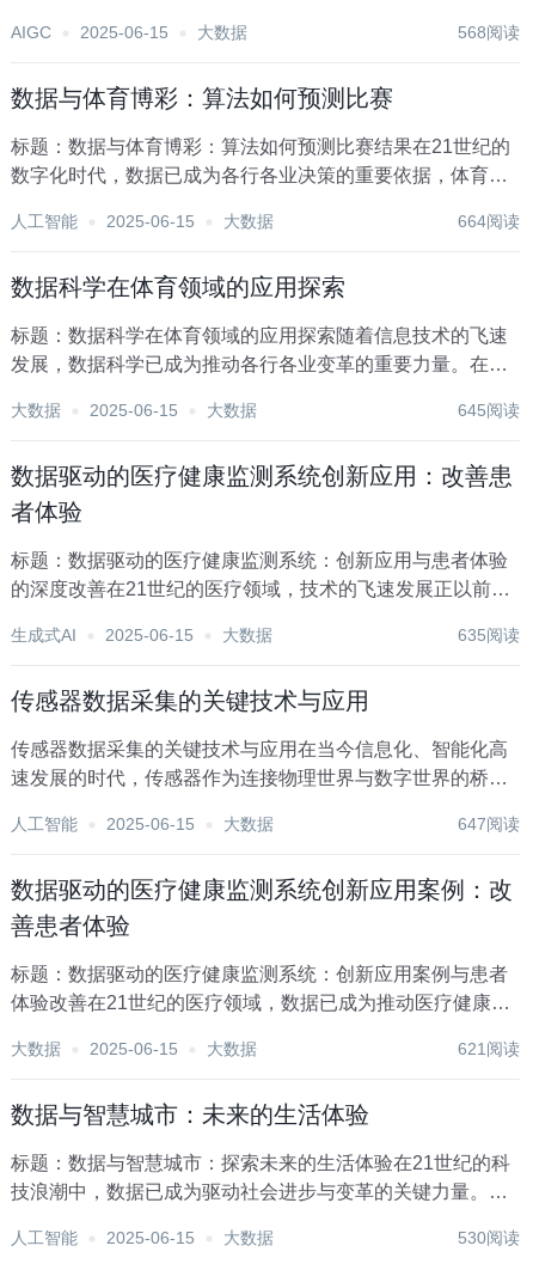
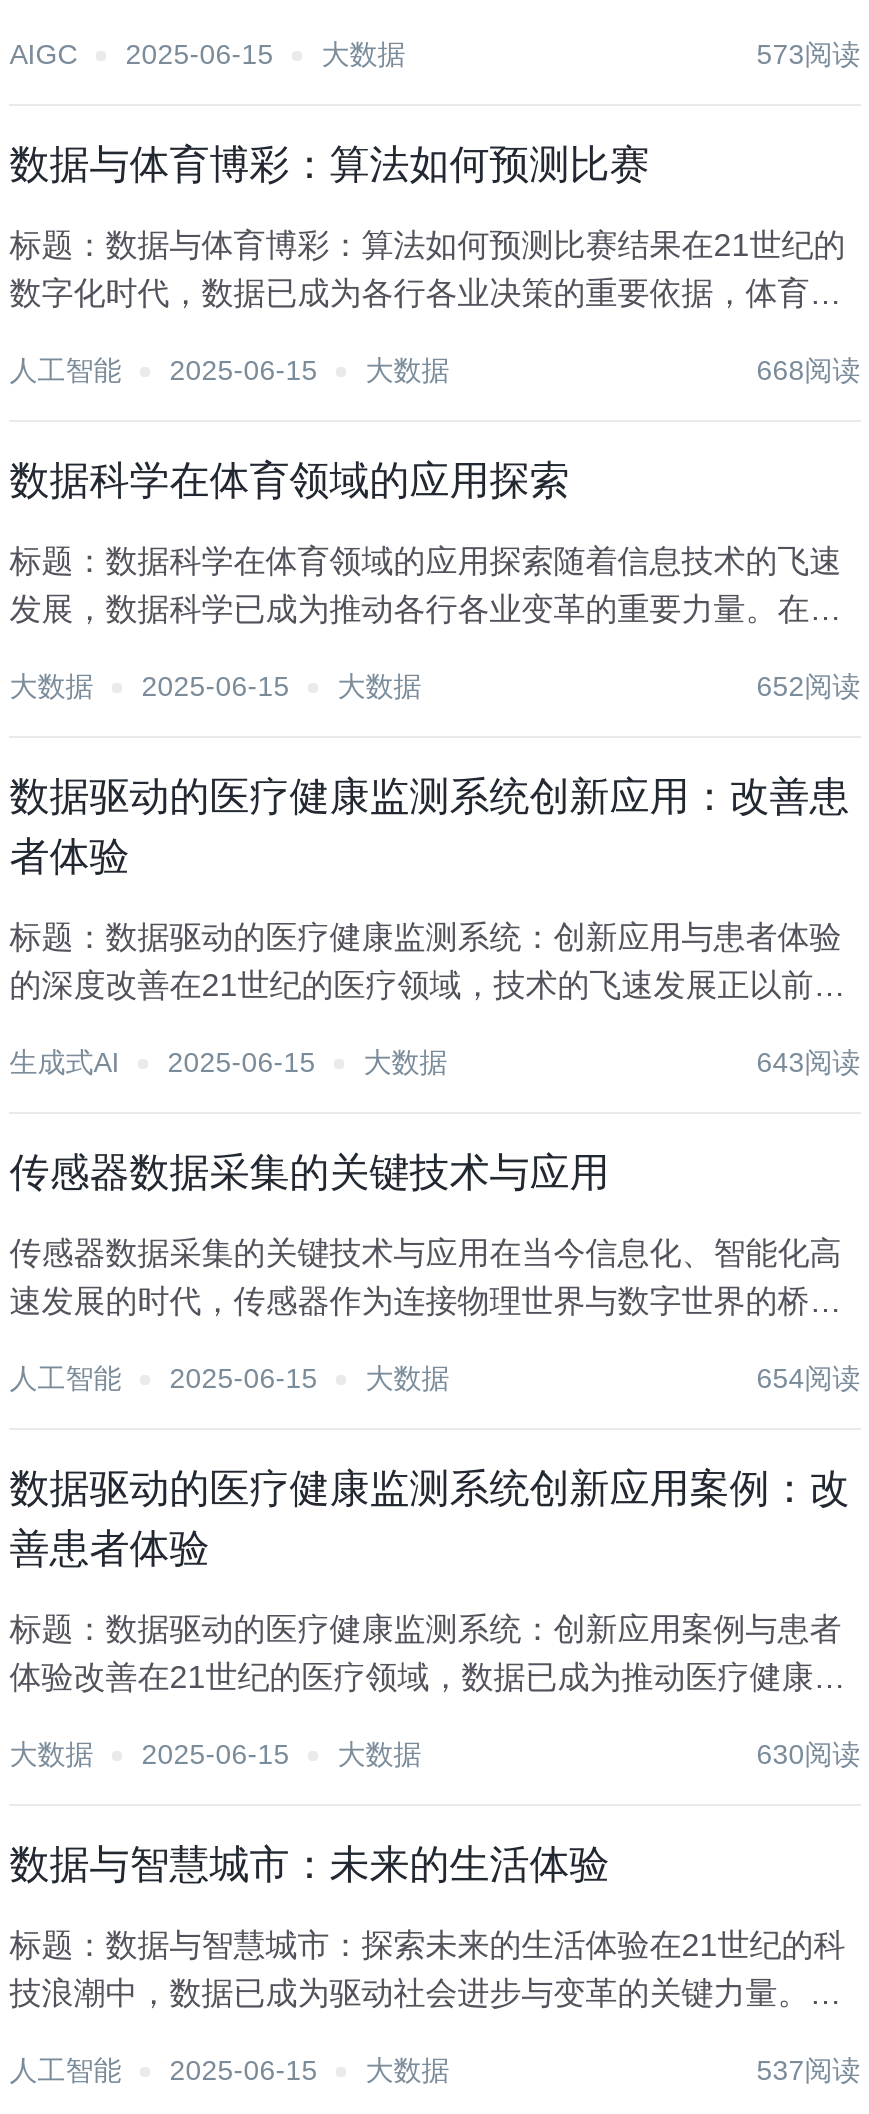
- 568阅读
+ 573阅读

- 664阅读
+ 668阅读

- 645阅读
+ 652阅读

- 635阅读
+ 643阅读

- 647阅读
+ 654阅读

- 621阅读
+ 630阅读

- 530阅读
+ 537阅读
